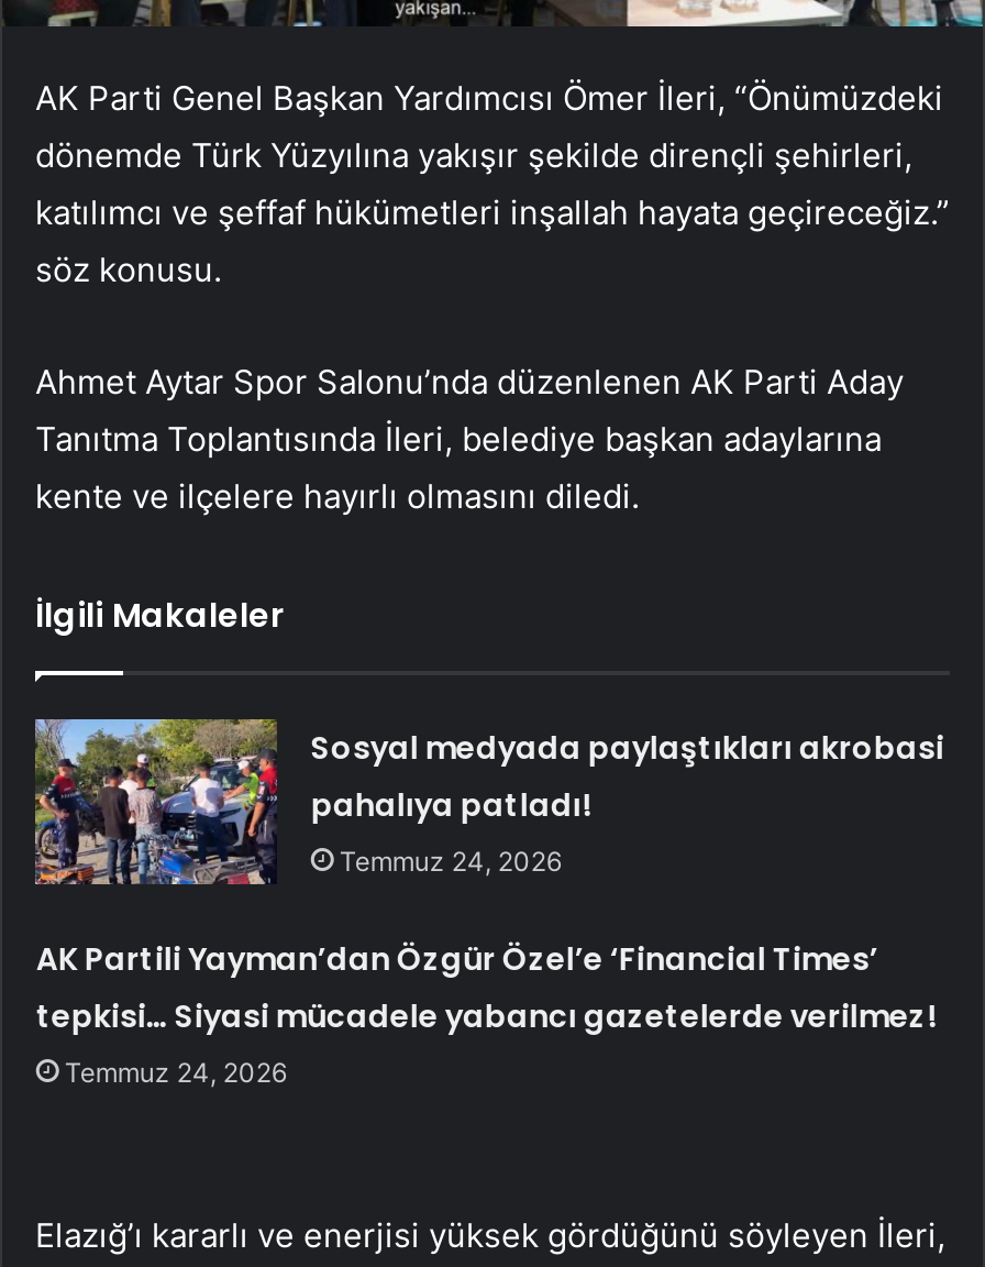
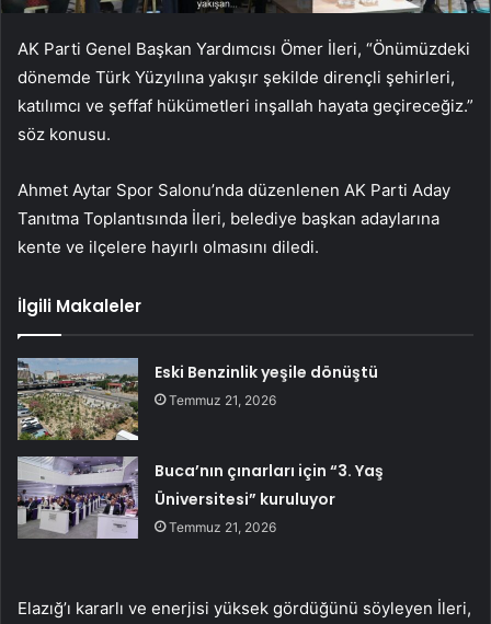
- [image]
- Sosyal medyada paylaştıkları akrobasi
- pahalıya patladı!
- Temmuz 24, 2026
+ [image]
+ Eski Benzinlik yeşile dönüştü
+ Temmuz 21, 2026

- AK Partili Yayman’dan Özgür Özel’e ‘Financial Times’
- tepkisi… Siyasi mücadele yabancı gazetelerde verilmez!
- Temmuz 24, 2026
+ Buca’nın çınarları için “3. Yaş
+ Üniversitesi” kuruluyor
+ Temmuz 21, 2026
